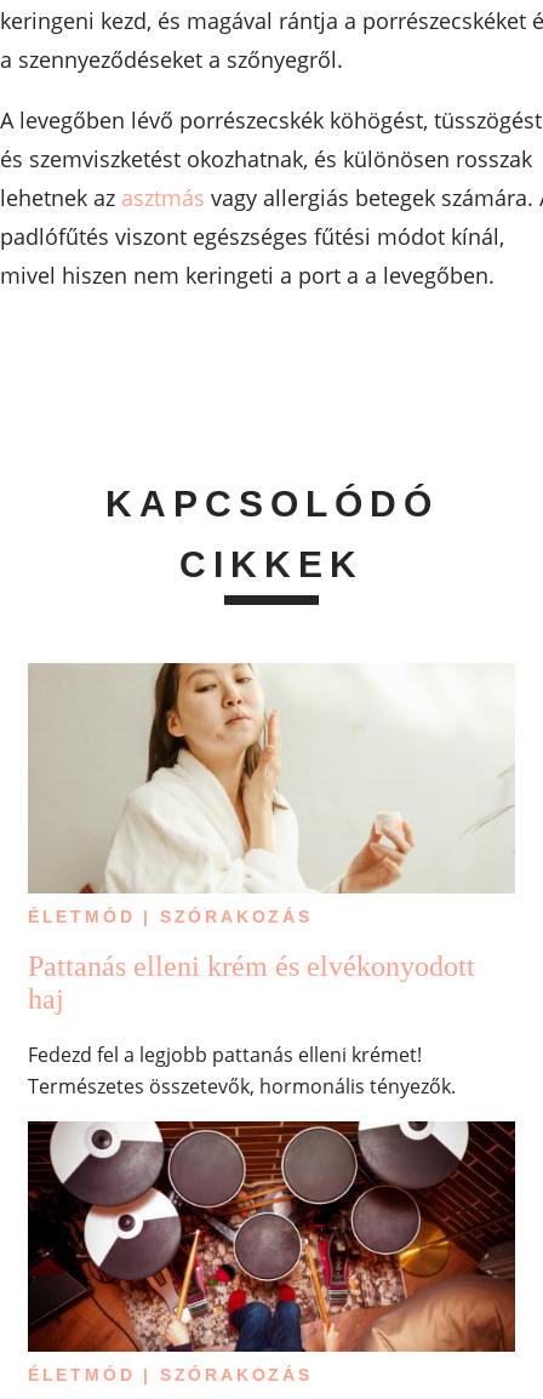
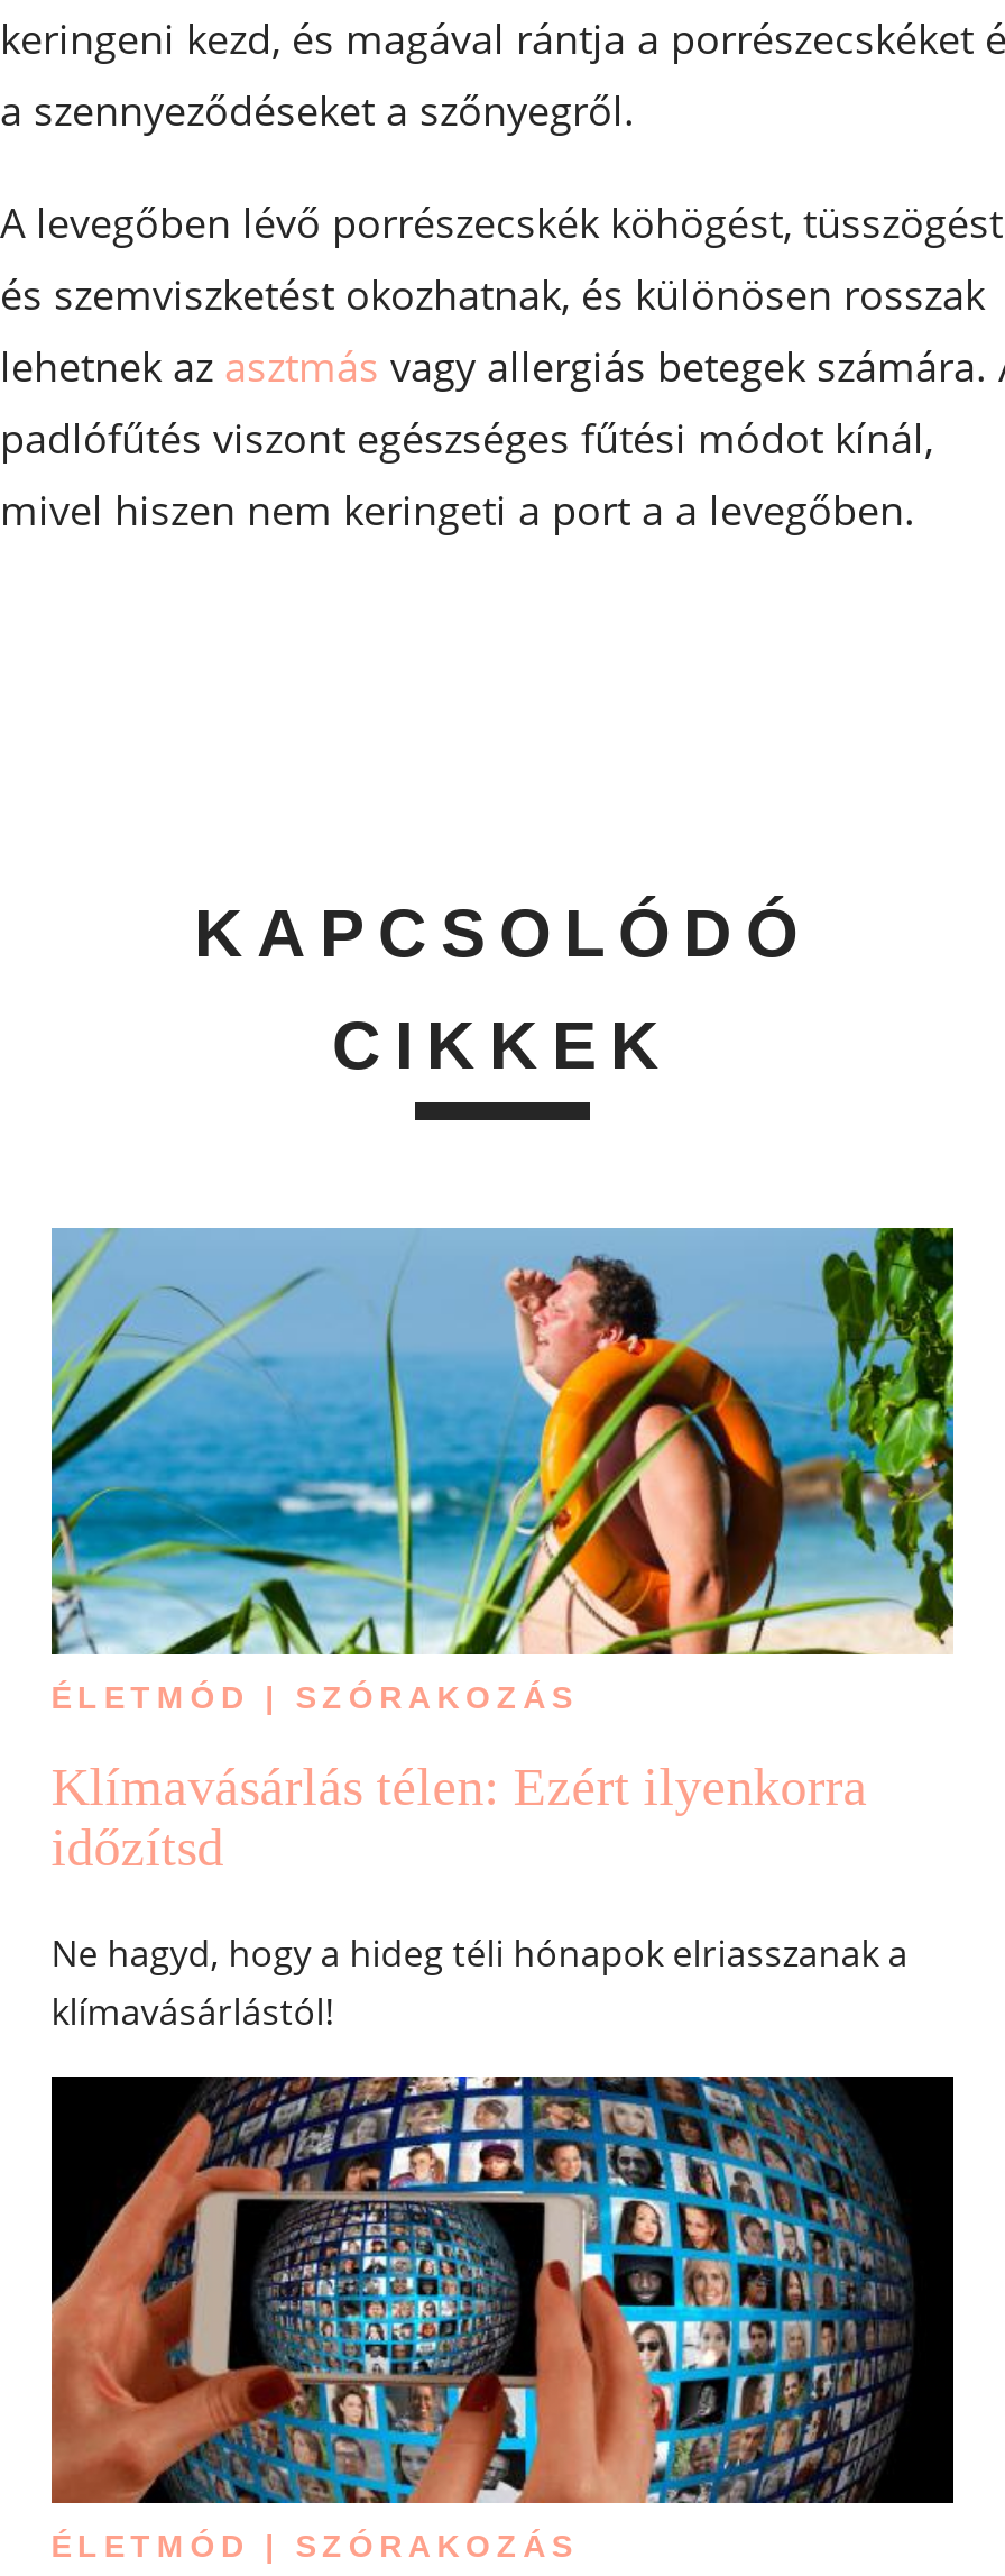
- [image]
+ [image]

- Pattanás elleni krém és elvékonyodott
- haj
+ Klímavásárlás télen: Ezért ilyenkorra
+ időzítsd

- Fedezd fel a legjobb pattanás elleni krémet!
- Természetes összetevők, hormonális tényezők.
+ Ne hagyd, hogy a hideg téli hónapok elriasszanak a
+ klímavásárlástól!

- [image]
+ [image]
